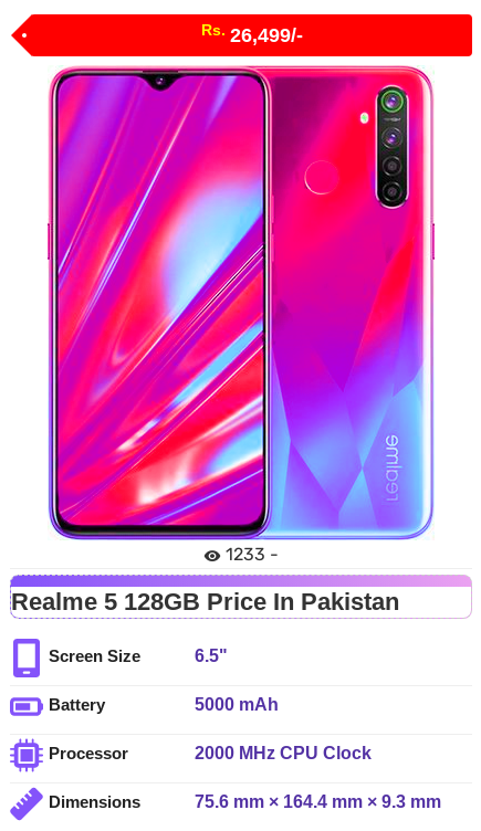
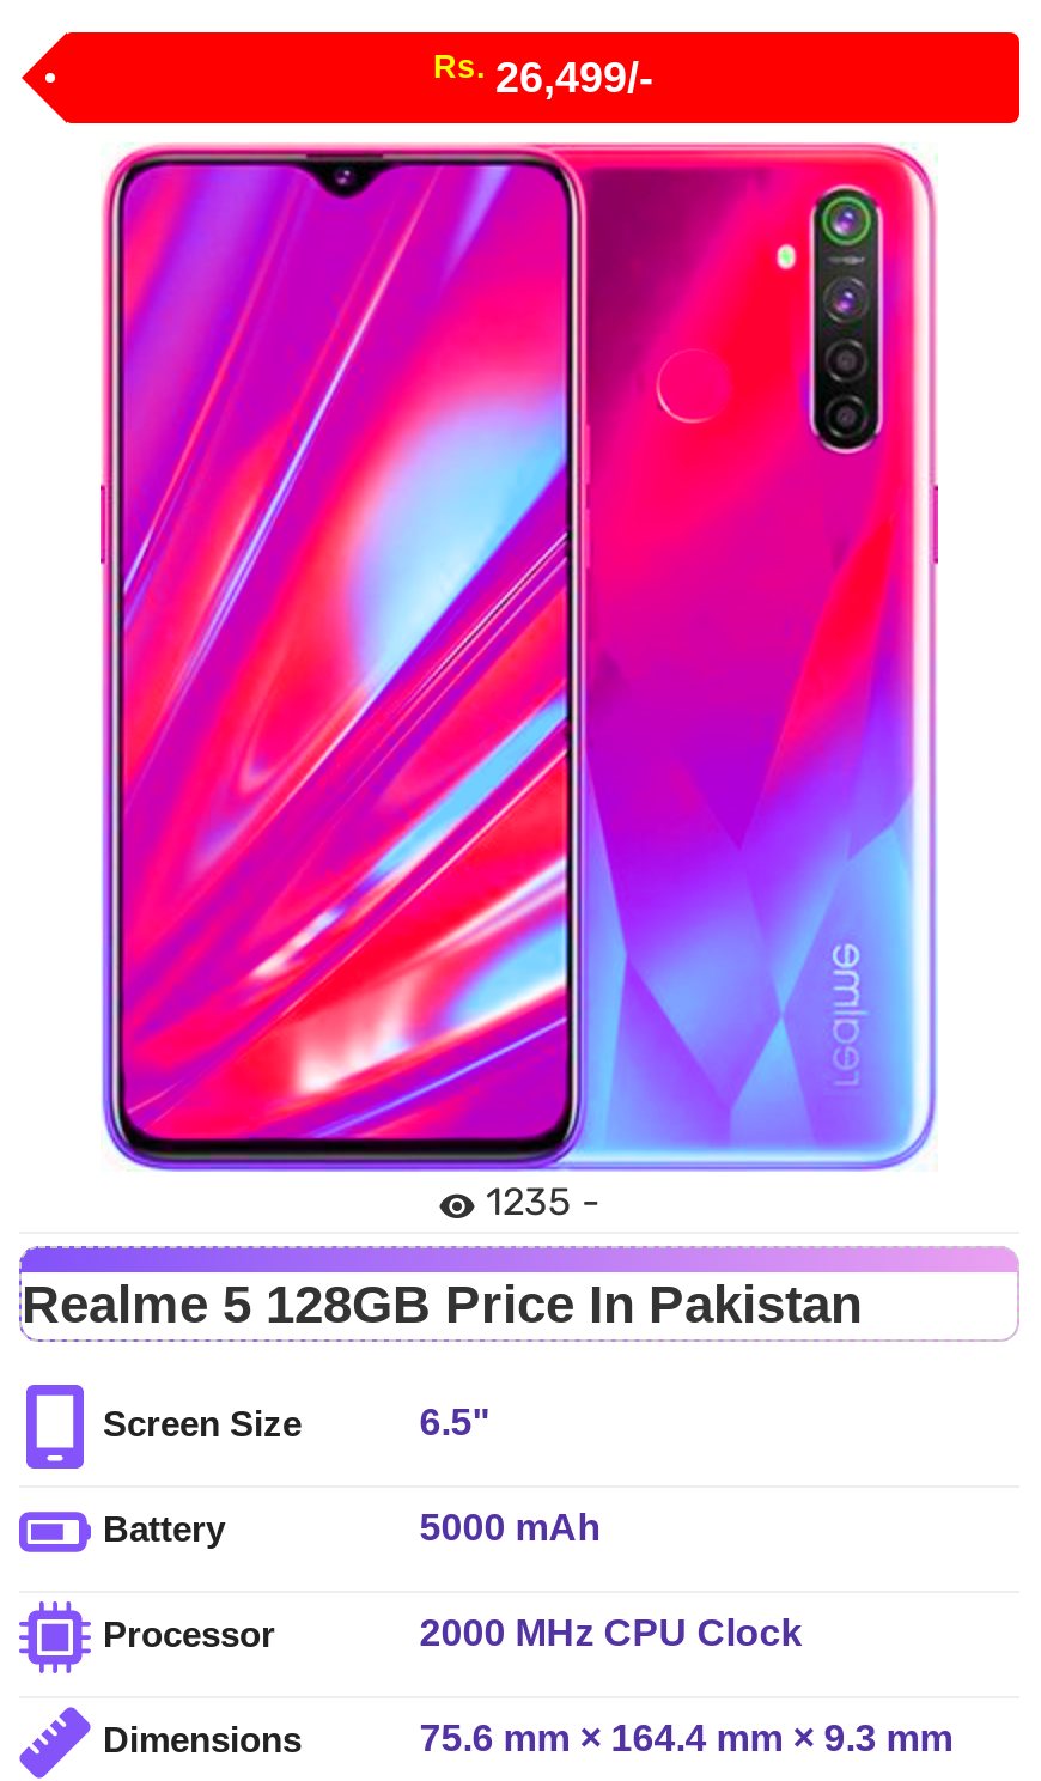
- 1233 -
+ 1235 -
